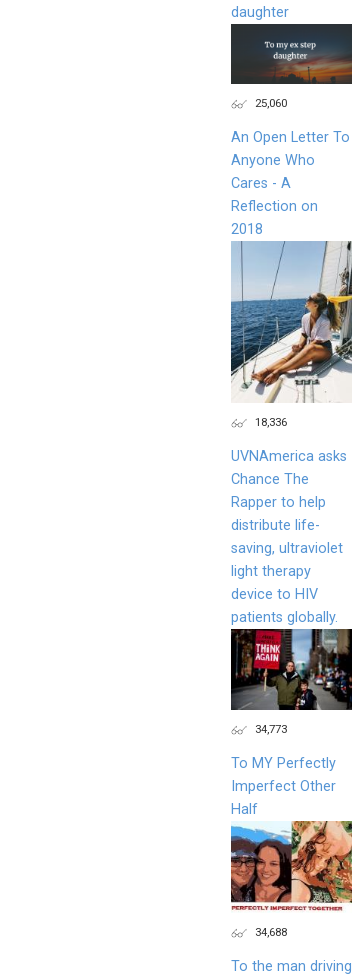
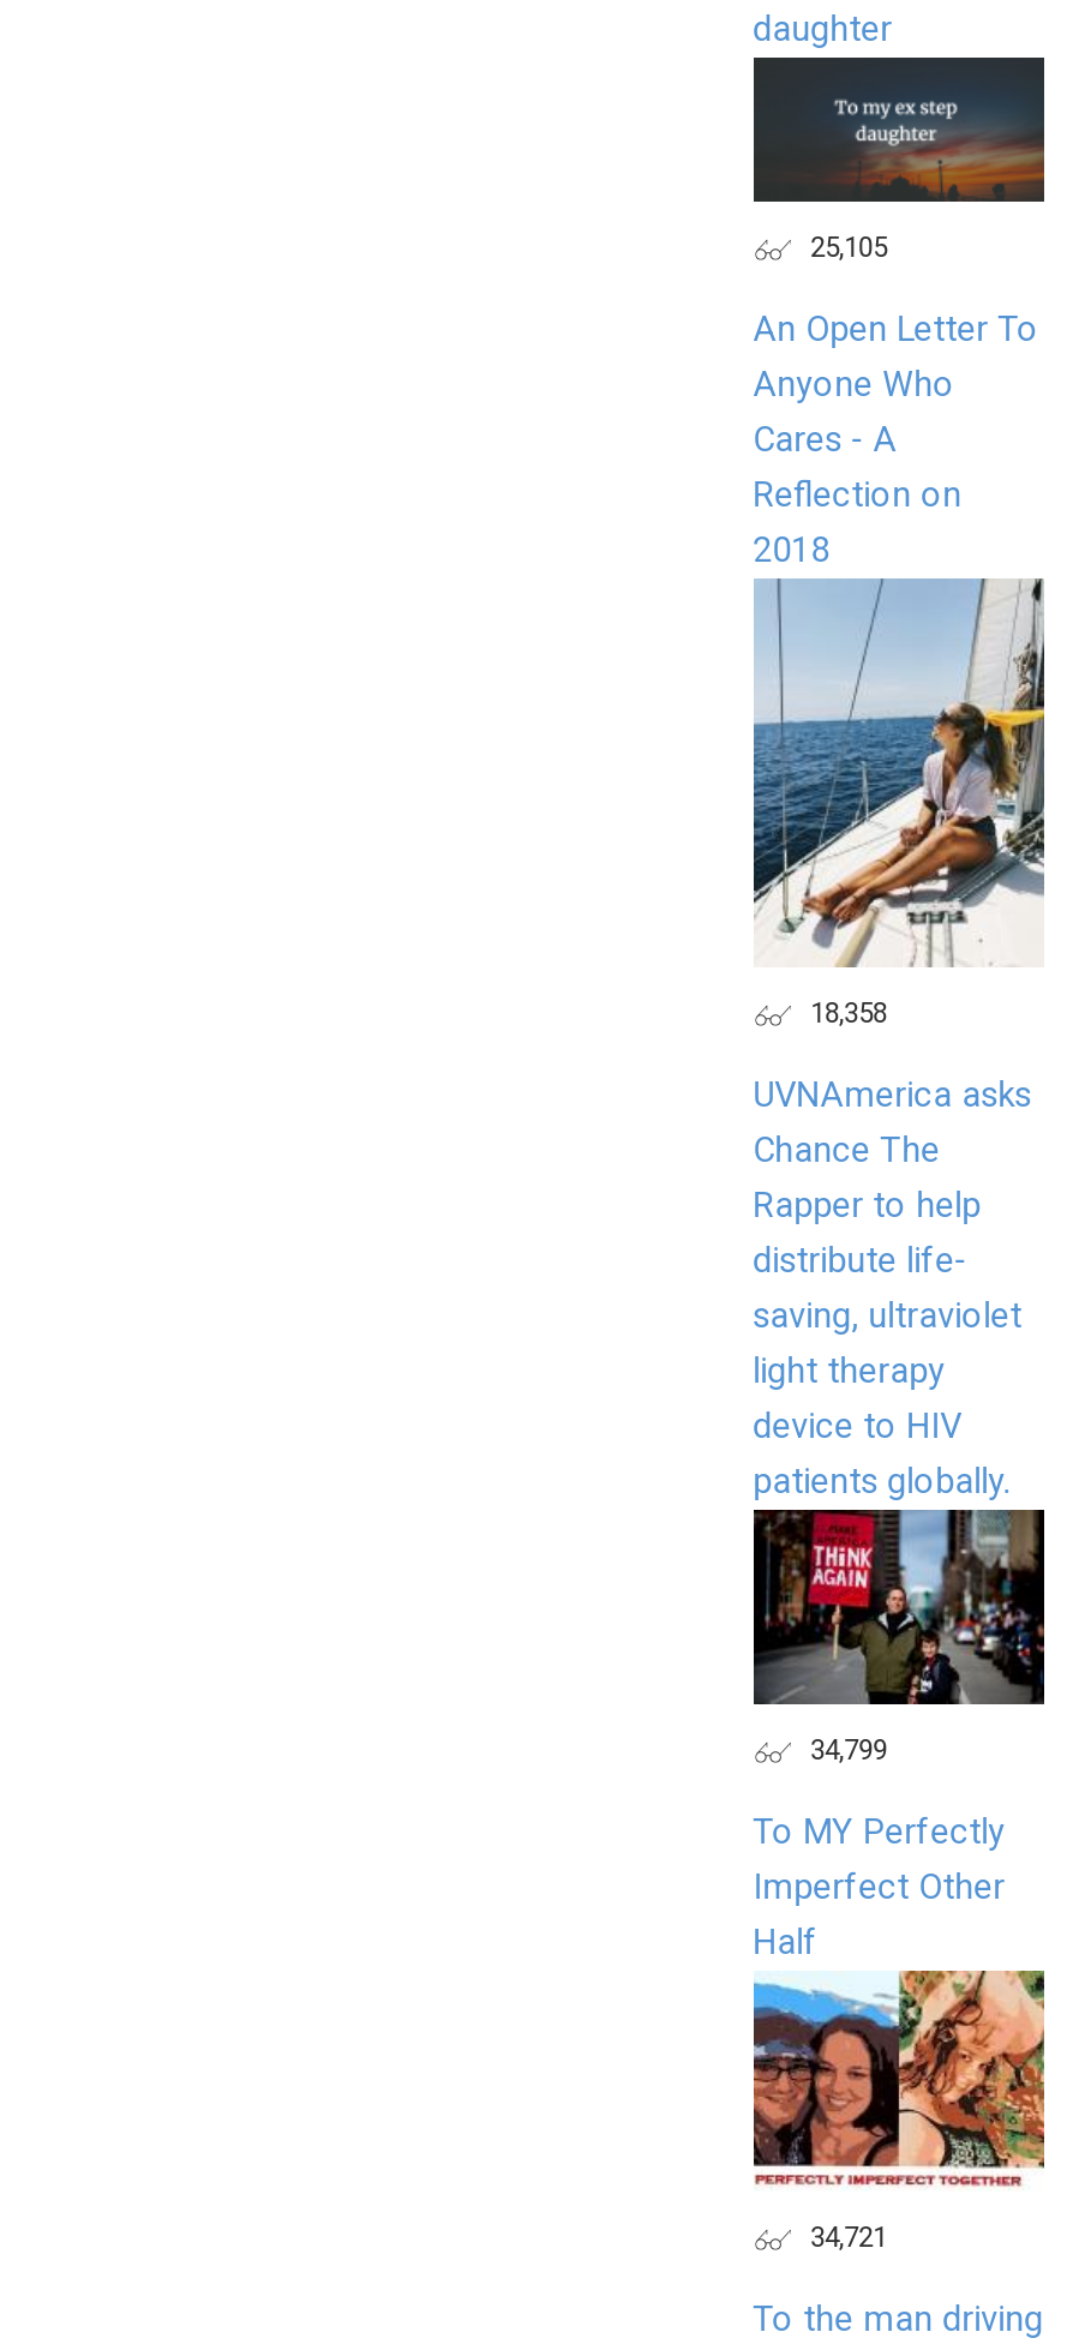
- 25,060
+ 25,105

- 18,336
+ 18,358

- 34,773
+ 34,799

- 34,688
+ 34,721
